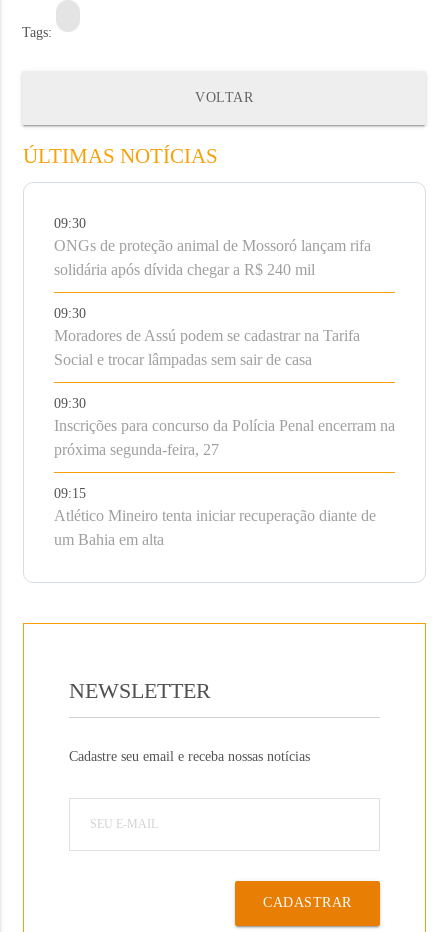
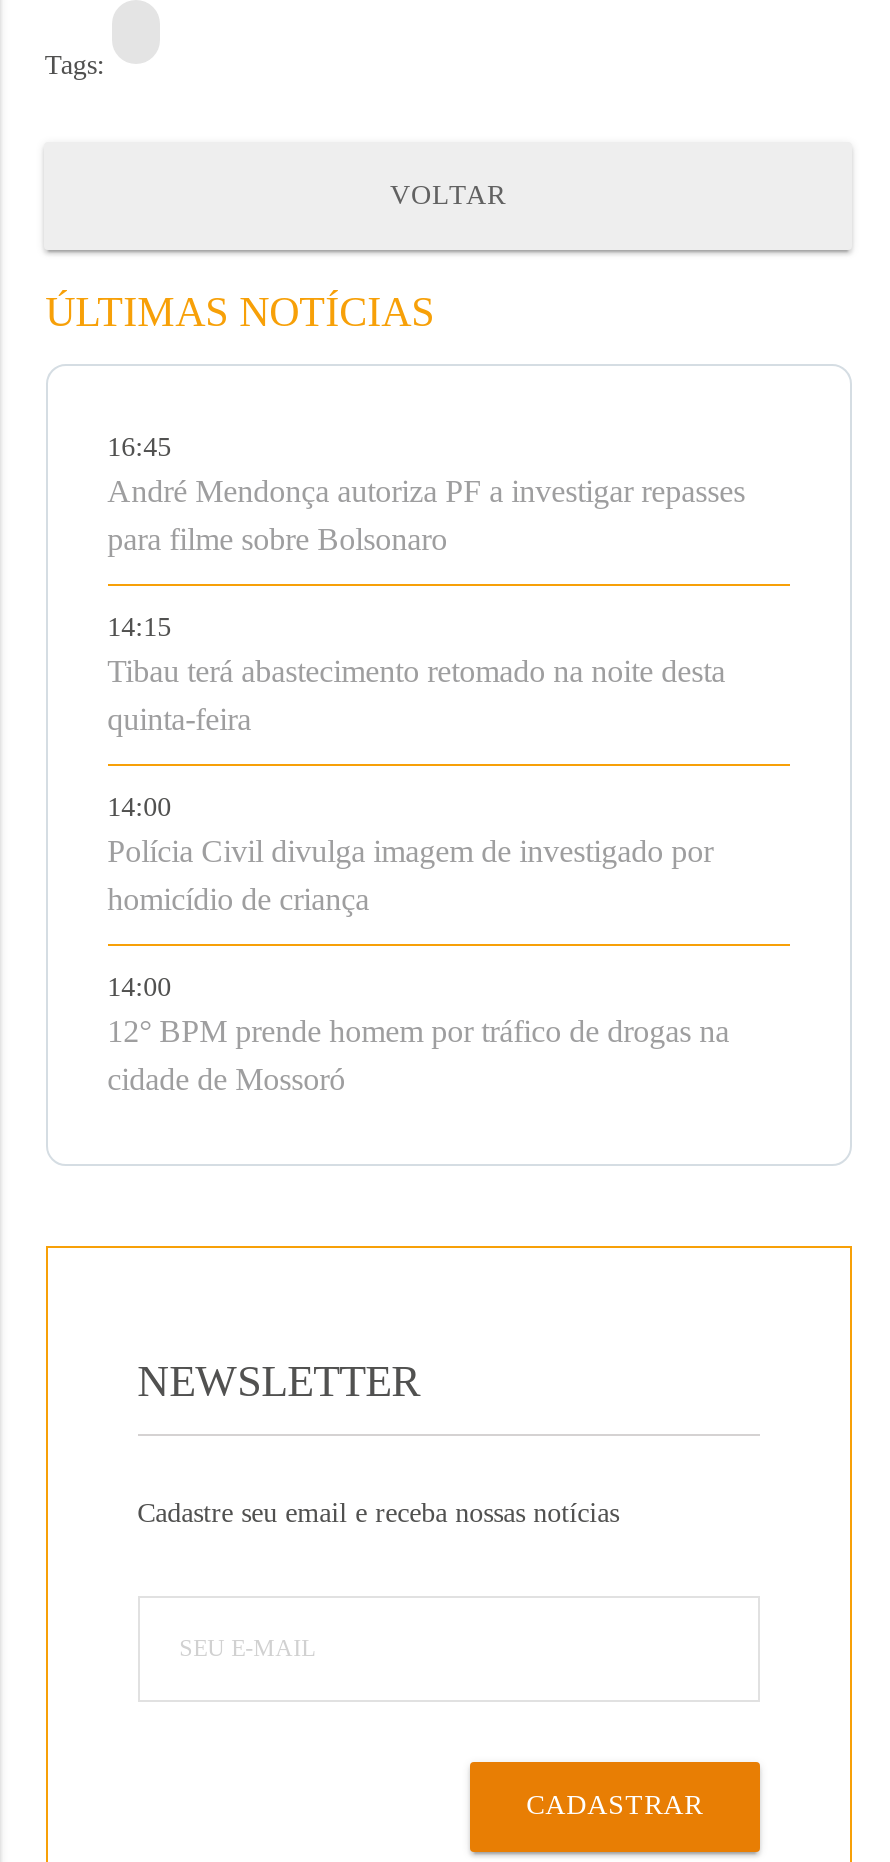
- 09:30
- ONGs de proteção animal de Mossoró lançam rifa
- solidária após dívida chegar a R$ 240 mil
+ 16:45
+ André Mendonça autoriza PF a investigar repasses
+ para filme sobre Bolsonaro

- 09:30
- Moradores de Assú podem se cadastrar na Tarifa
- Social e trocar lâmpadas sem sair de casa
+ 14:15
+ Tibau terá abastecimento retomado na noite desta
+ quinta-feira

- 09:30
- Inscrições para concurso da Polícia Penal encerram na
- próxima segunda-feira, 27
+ 14:00
+ Polícia Civil divulga imagem de investigado por
+ homicídio de criança

- 09:15
- Atlético Mineiro tenta iniciar recuperação diante de
- um Bahia em alta
+ 14:00
+ 12° BPM prende homem por tráfico de drogas na
+ cidade de Mossoró
